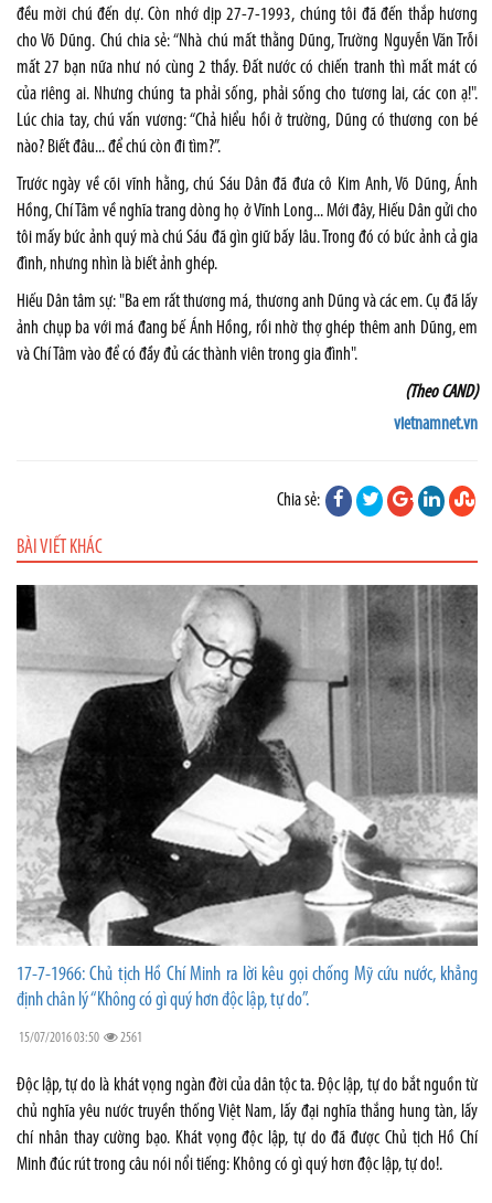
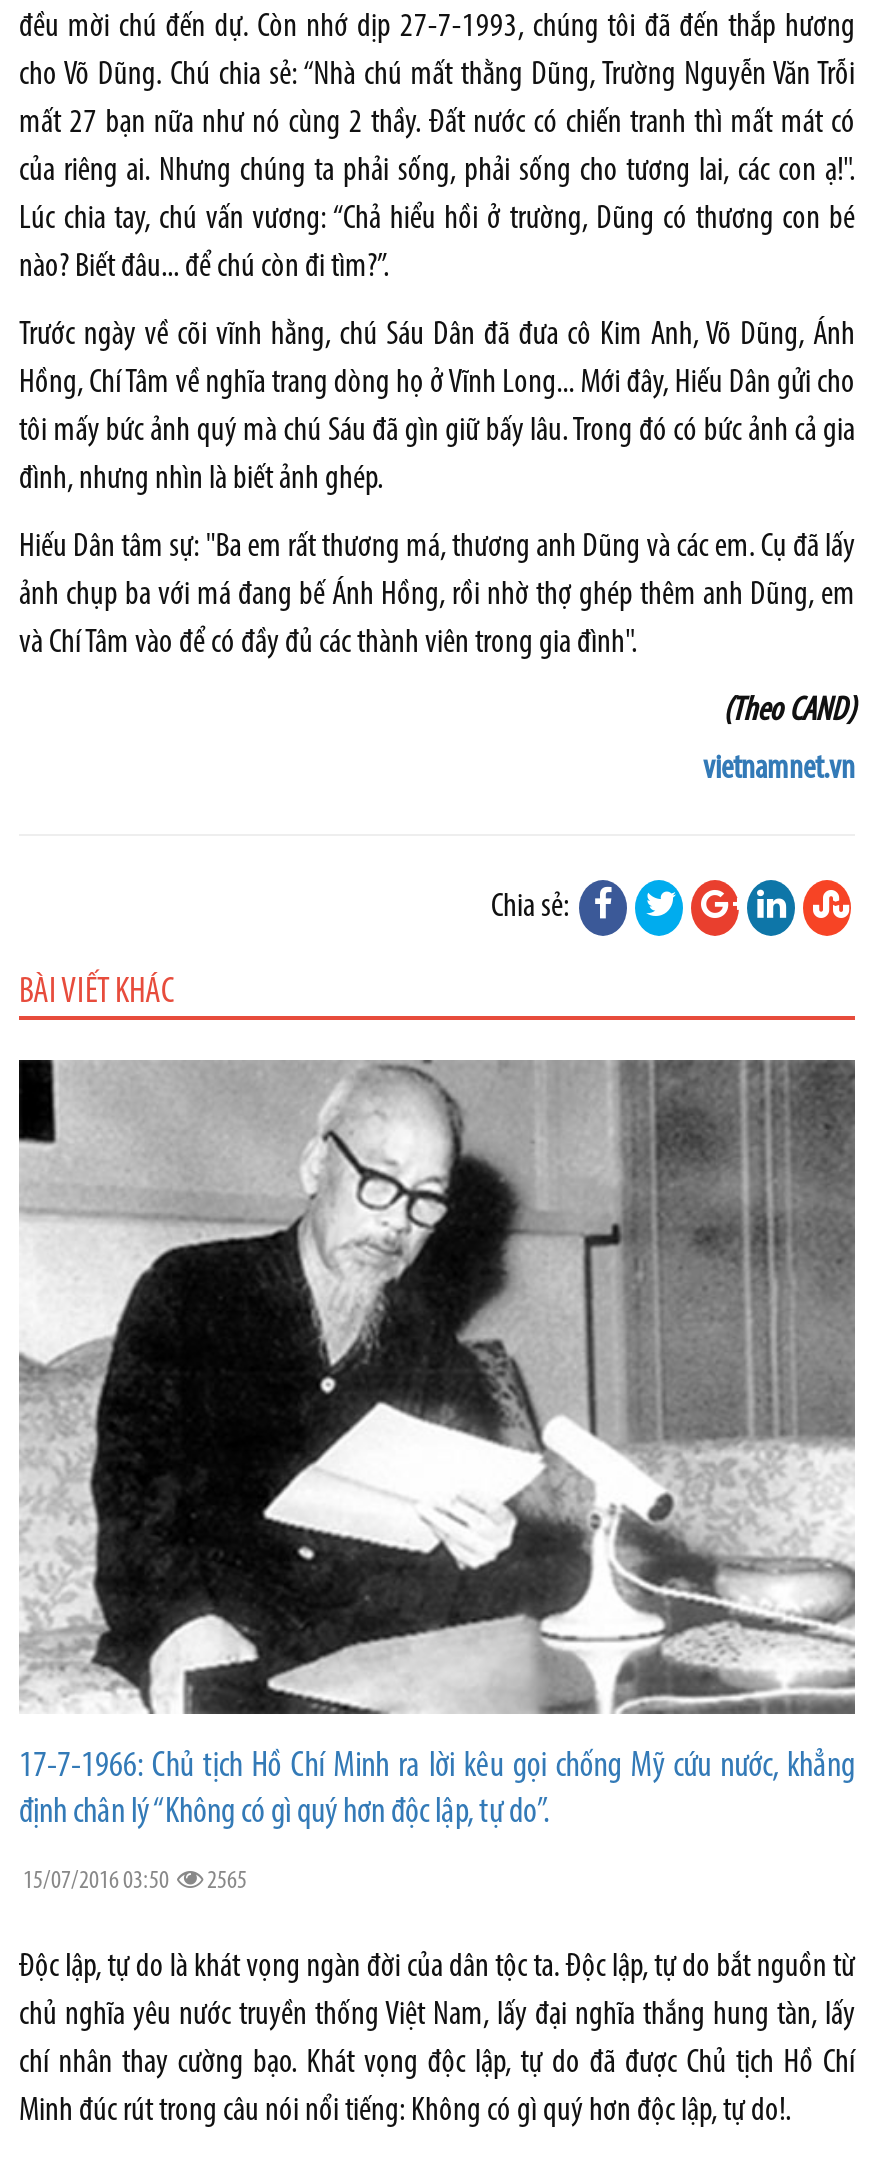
- 15/07/2016 03:50 2561
+ 15/07/2016 03:50 2565
